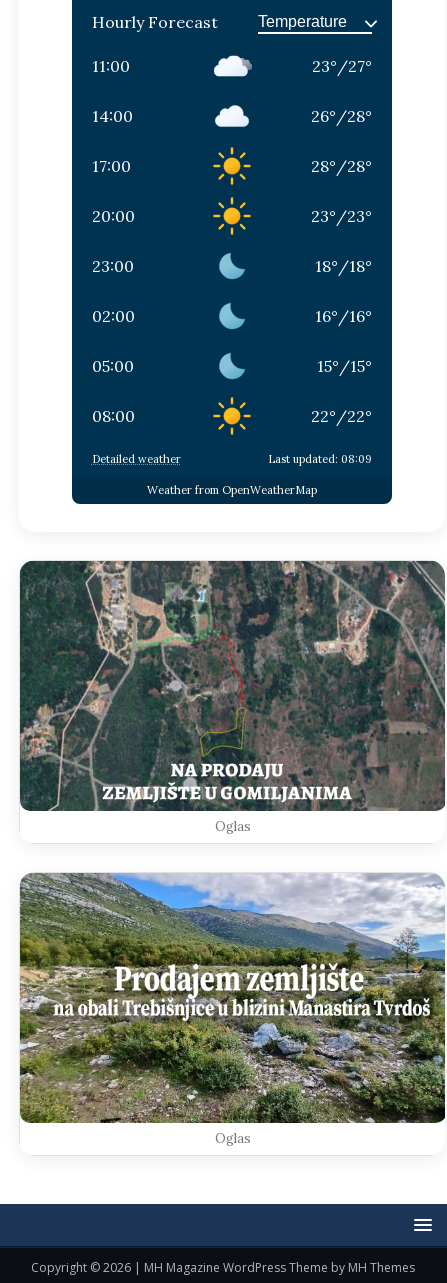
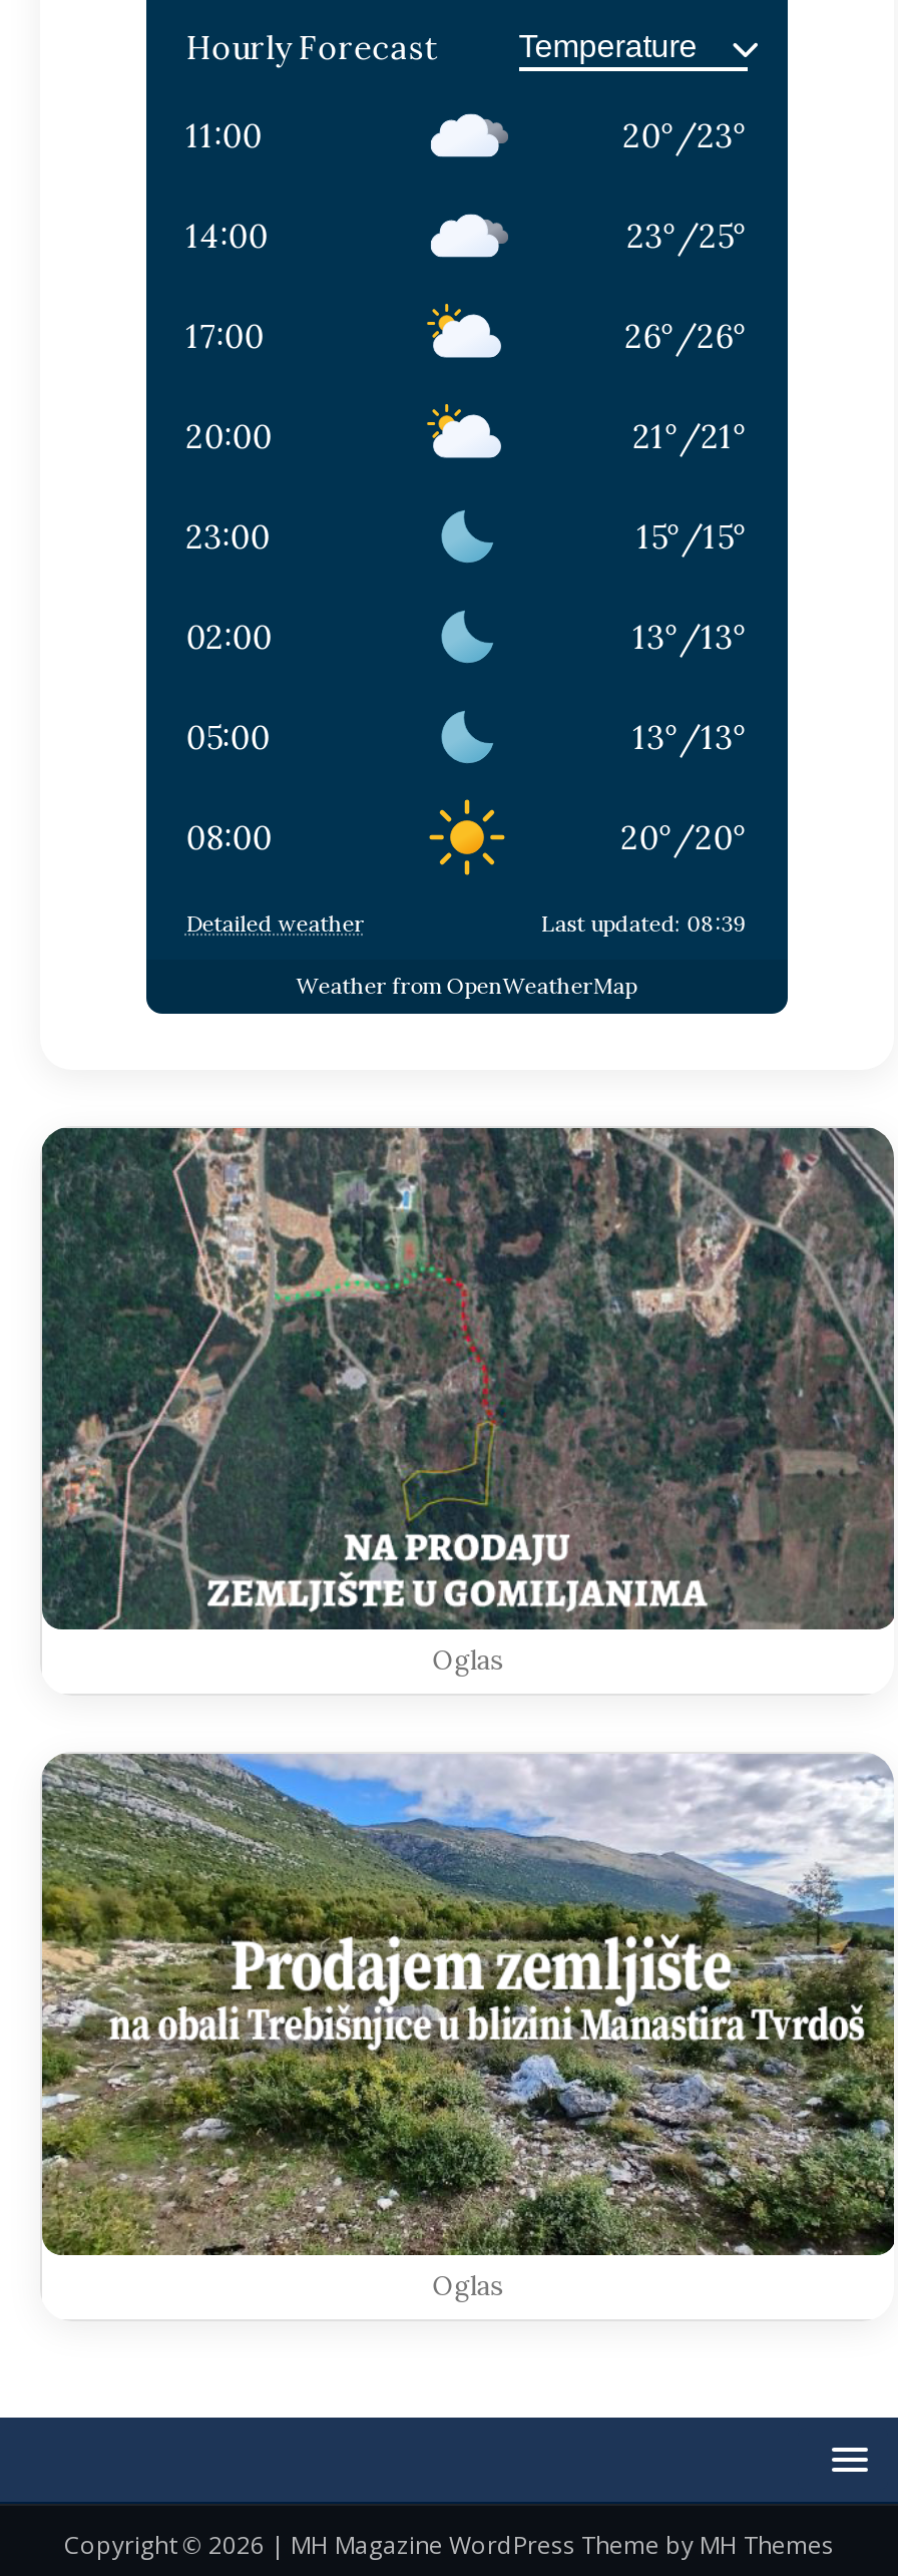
- 23° /27°
+ 20° /23°

- 26° /28°
+ 23° /25°

- [image]
+ [image]

- 28° /28°
+ 26° /26°

- [image]
+ [image]

- 23° /23°
+ 21° /21°

- 18° / 18°
+ 15° / 15°

- 16° /16°
+ 13° /13°

- 15° /15°
+ 13° /13°

- 22° /22°
+ 20° /20°

- Last updated: 08:09
+ Last updated: 08:39
